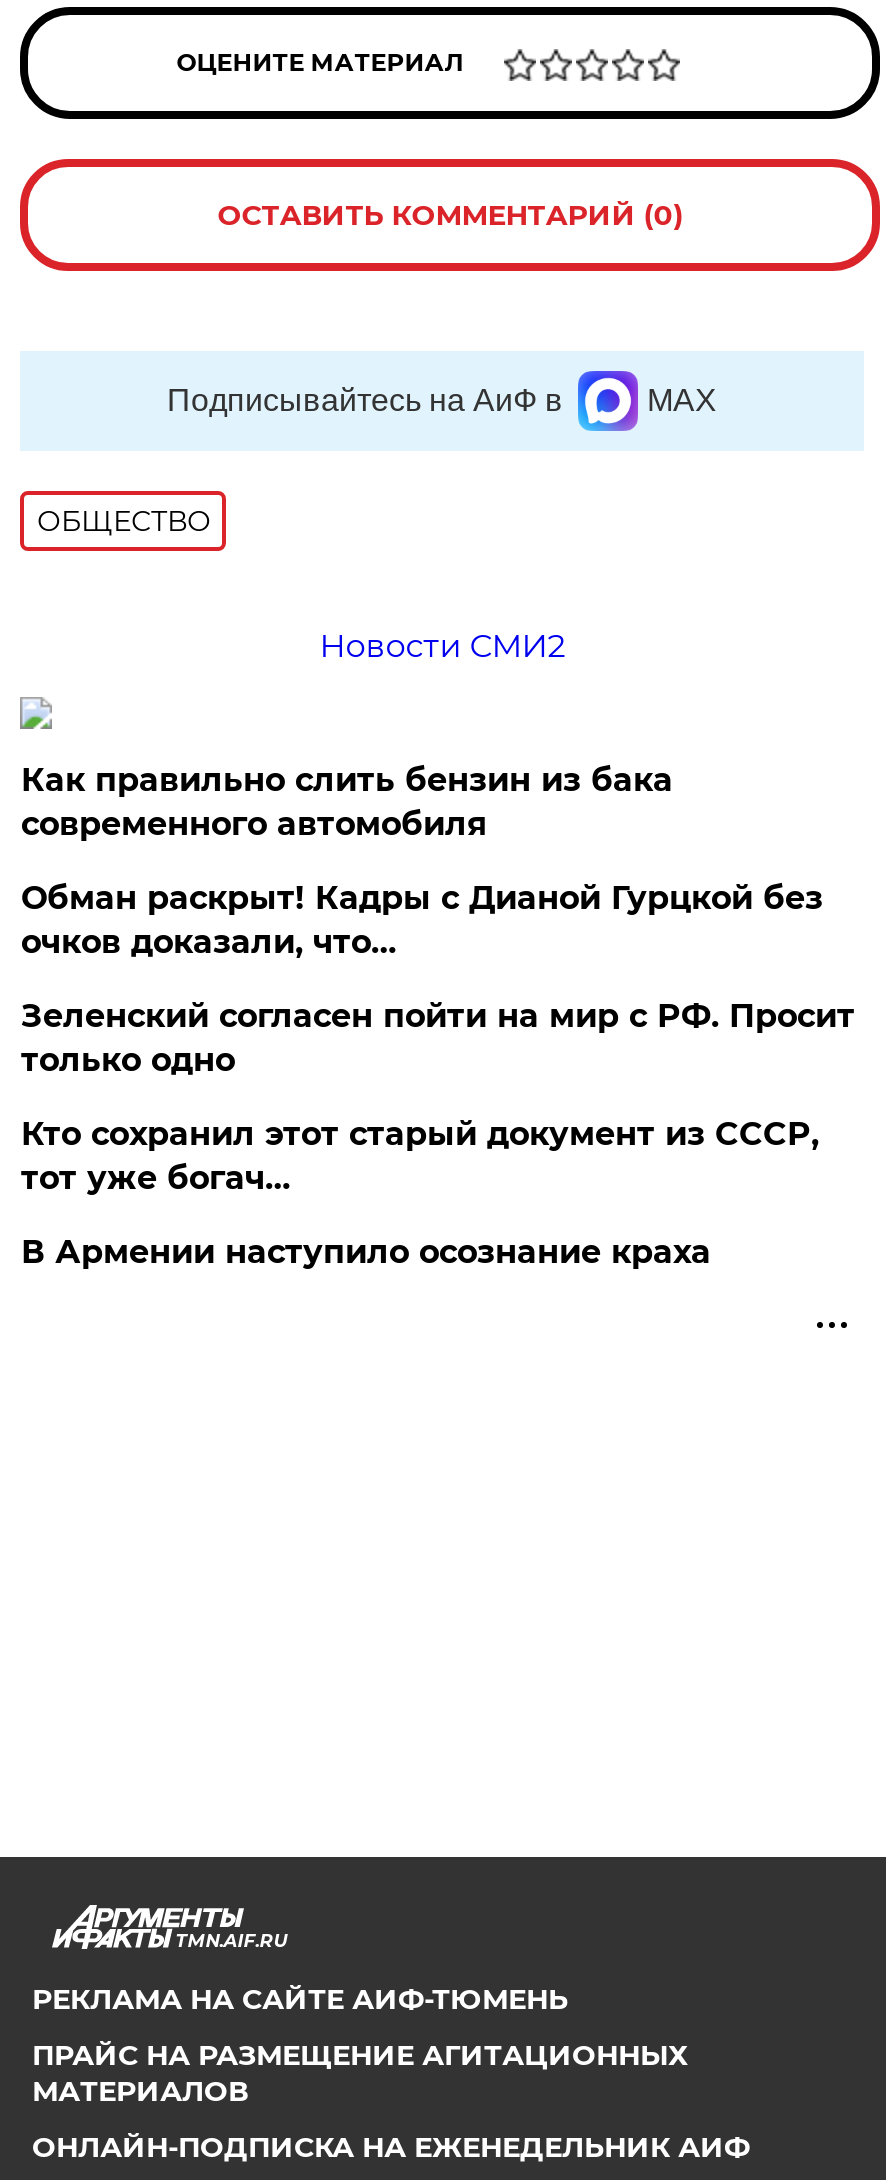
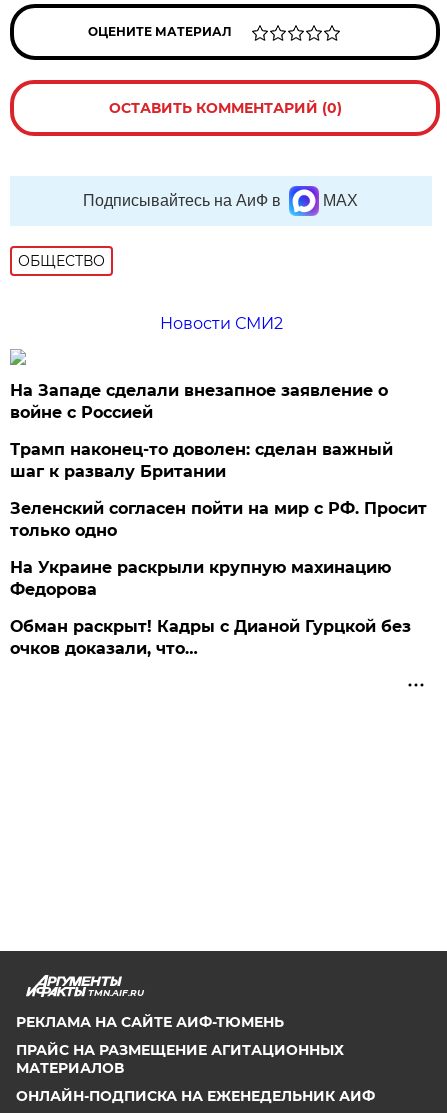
+ Трамп наконец-то доволен: сделан важный
+ шаг к развалу Британии

- Как правильно слить бензин из бака
- современного автомобиля
+ На Западе сделали внезапное заявление о
+ войне с Россией

moved down: Обман раскрыт! Кадры с Дианой Гурцкой без | очков доказали, что…

- Кто сохранил этот старый документ из СССР,
- тот уже богач…
+ На Украине раскрыли крупную махинацию
+ Федорова

- В Армении наступило осознание краха
